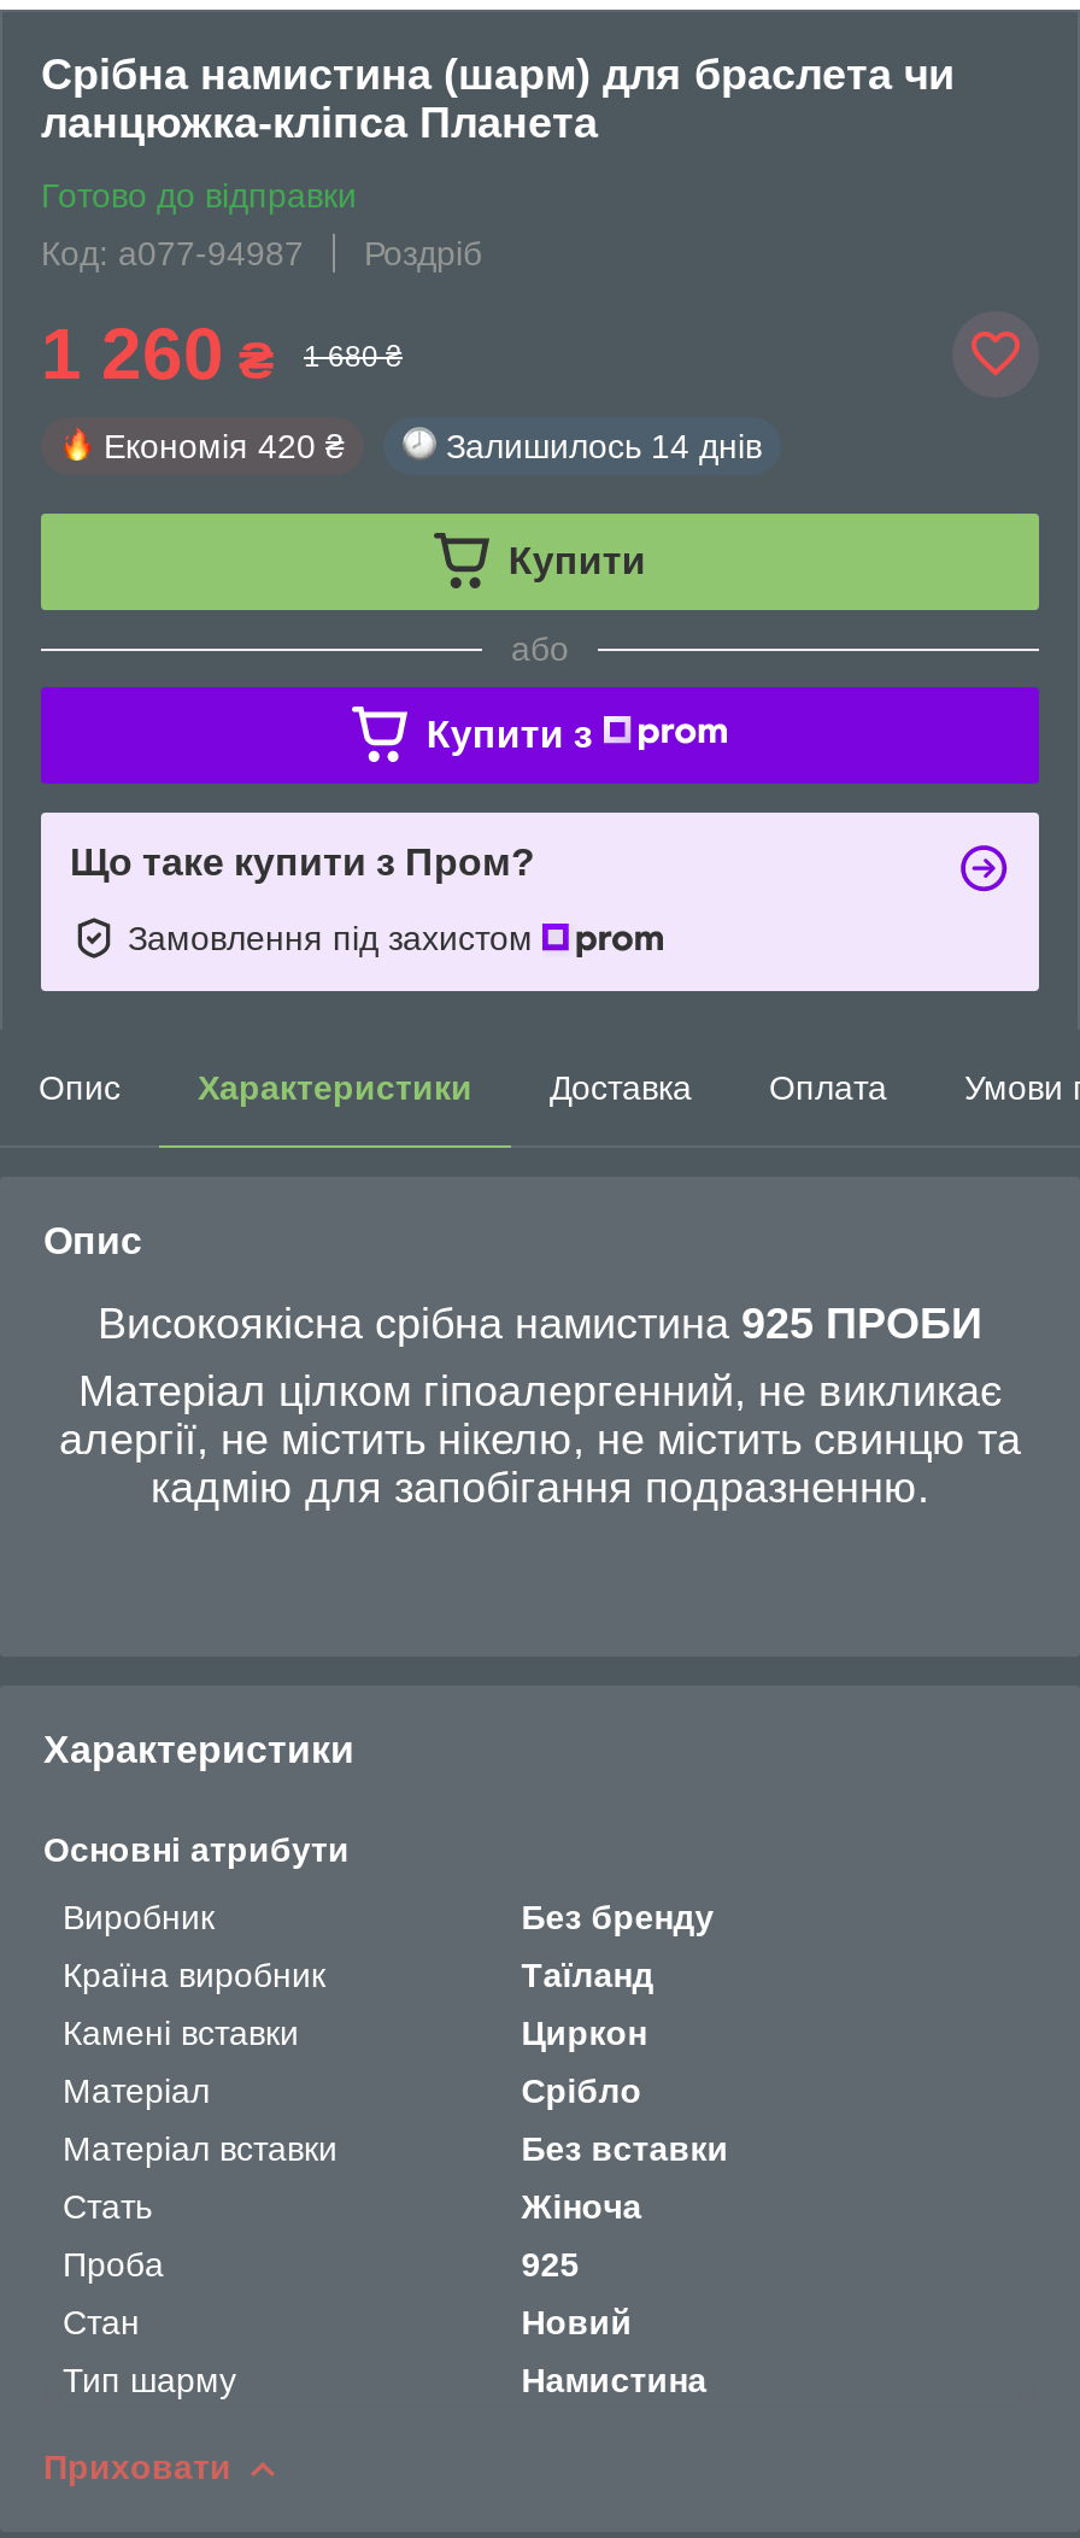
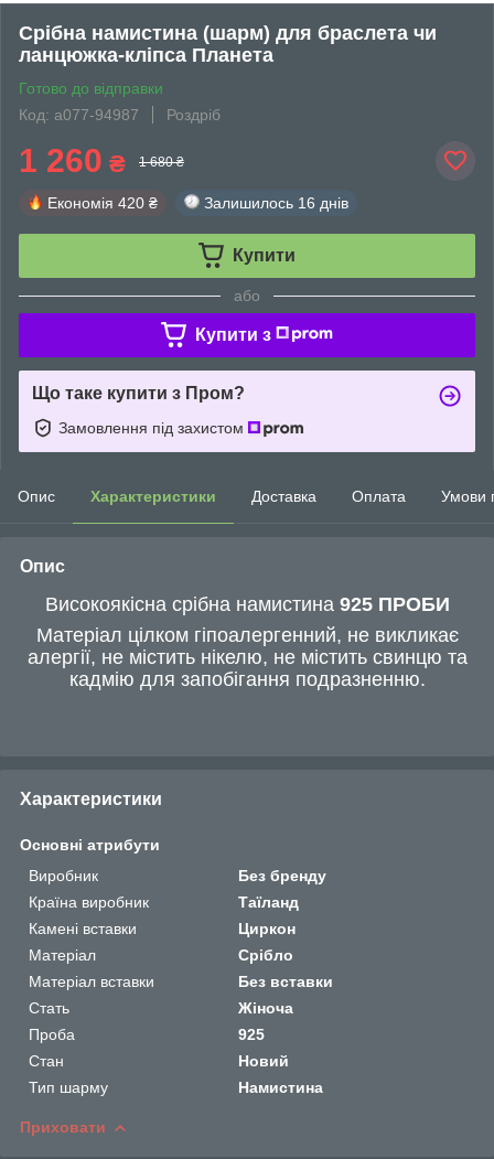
- Залишилось 14 днів
+ Залишилось 16 днів
